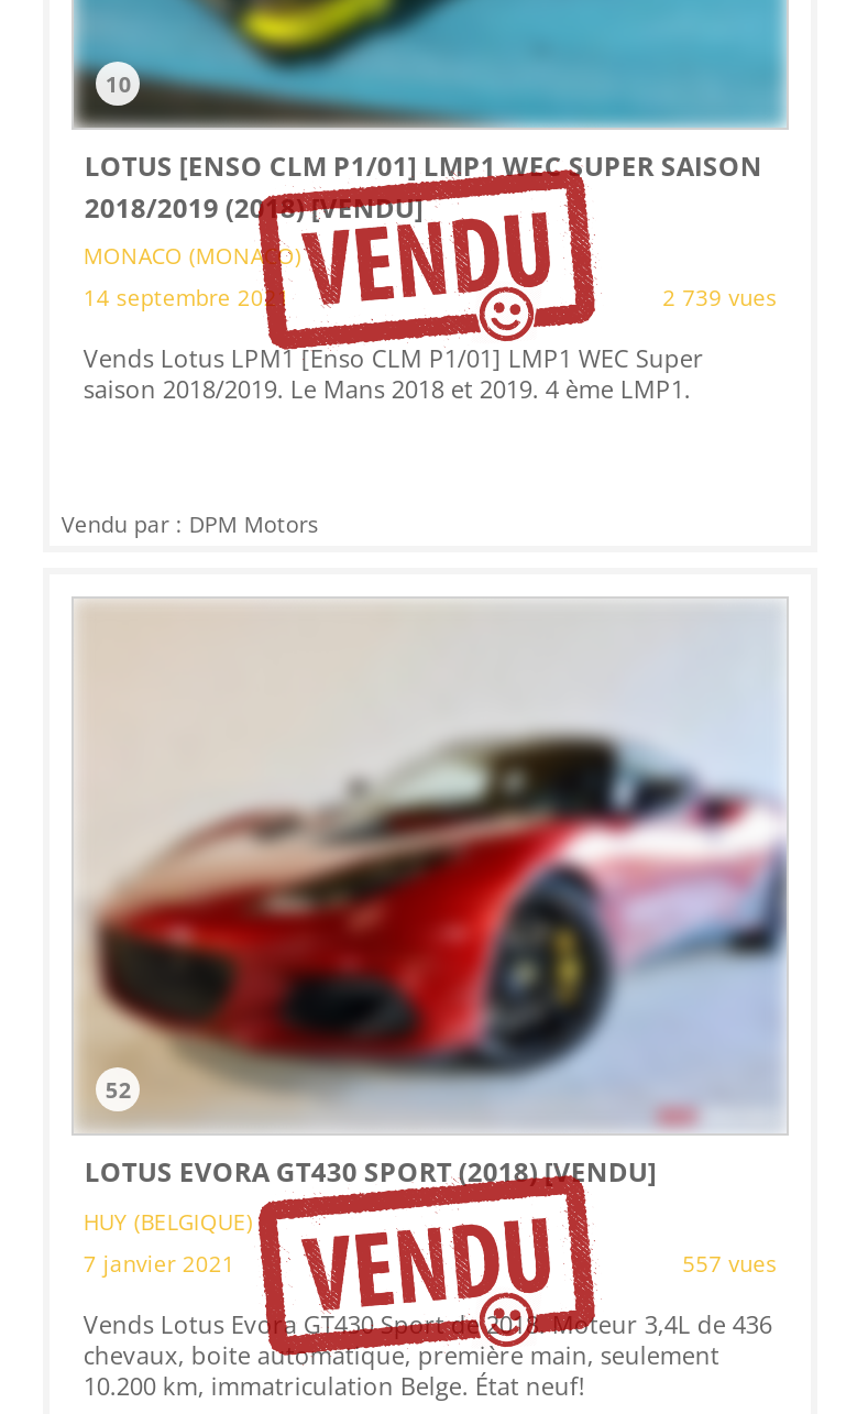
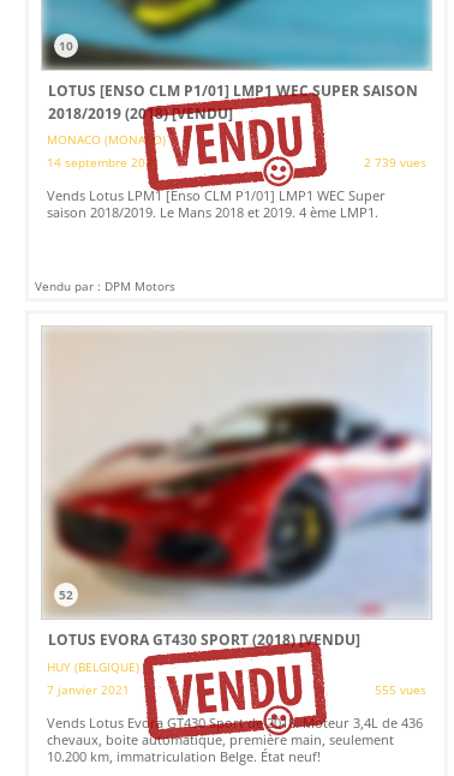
- 557 vues
+ 555 vues
